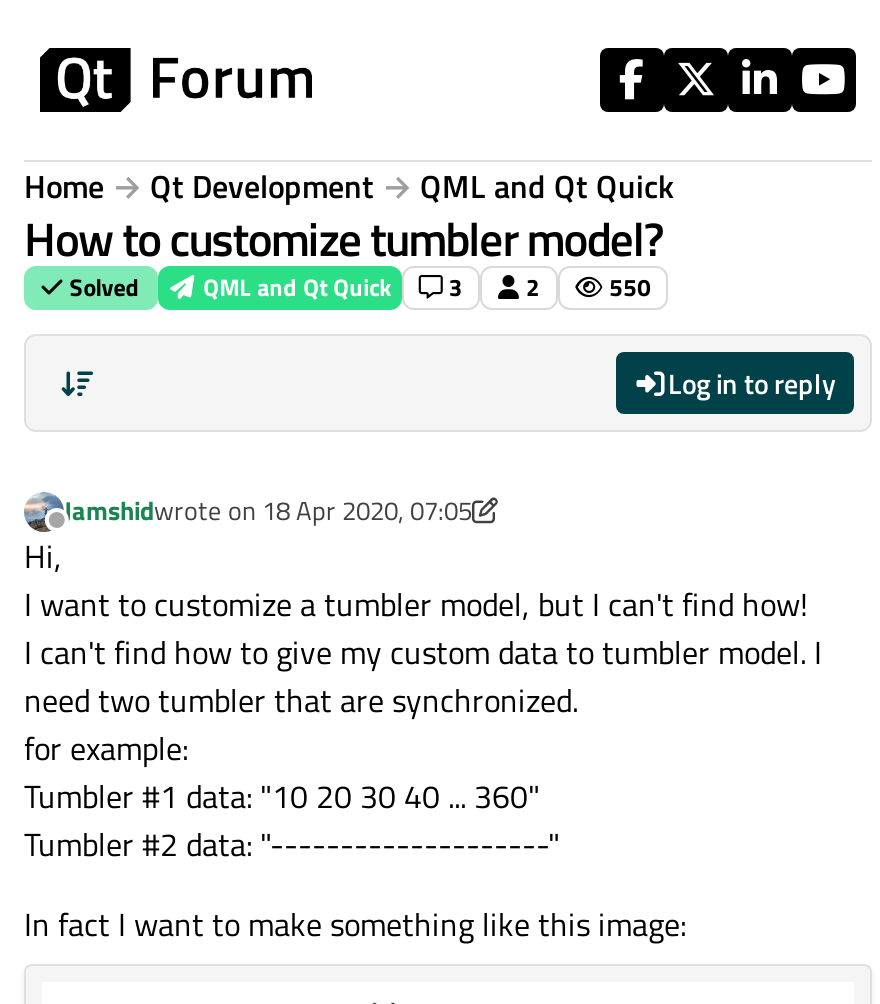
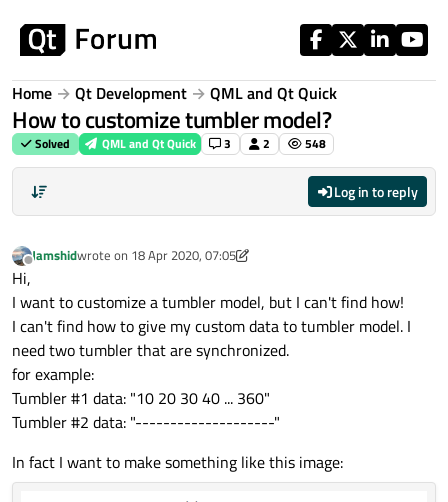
- Solved QML and Qt Quick 3 2 550
+ Solved QML and Qt Quick 3 2 548
